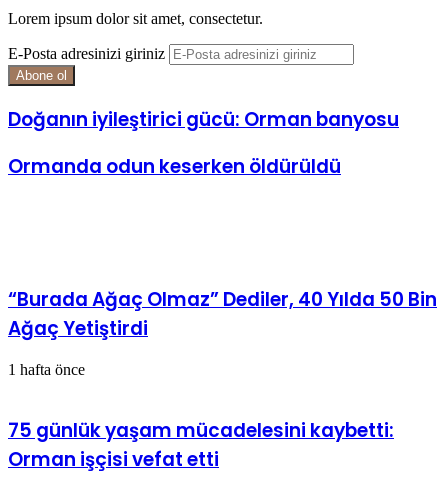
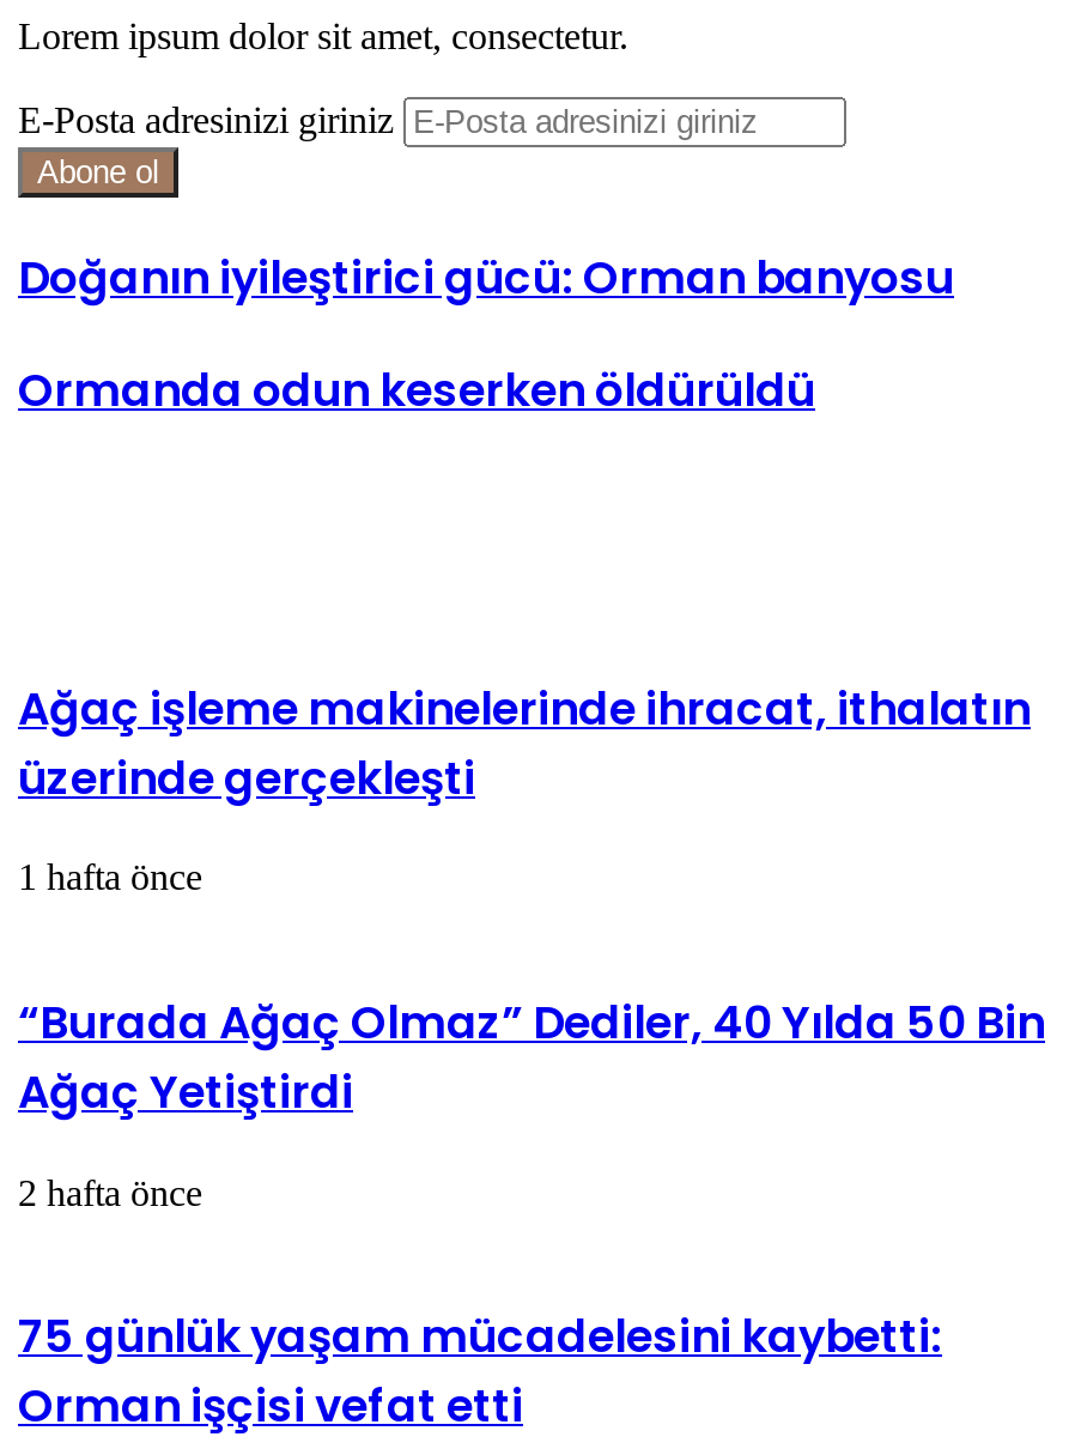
+ Ağaç işleme makinelerinde ihracat, ithalatın
+ üzerinde gerçekleşti
+ 1 hafta önce

- 1 hafta önce
+ 2 hafta önce
